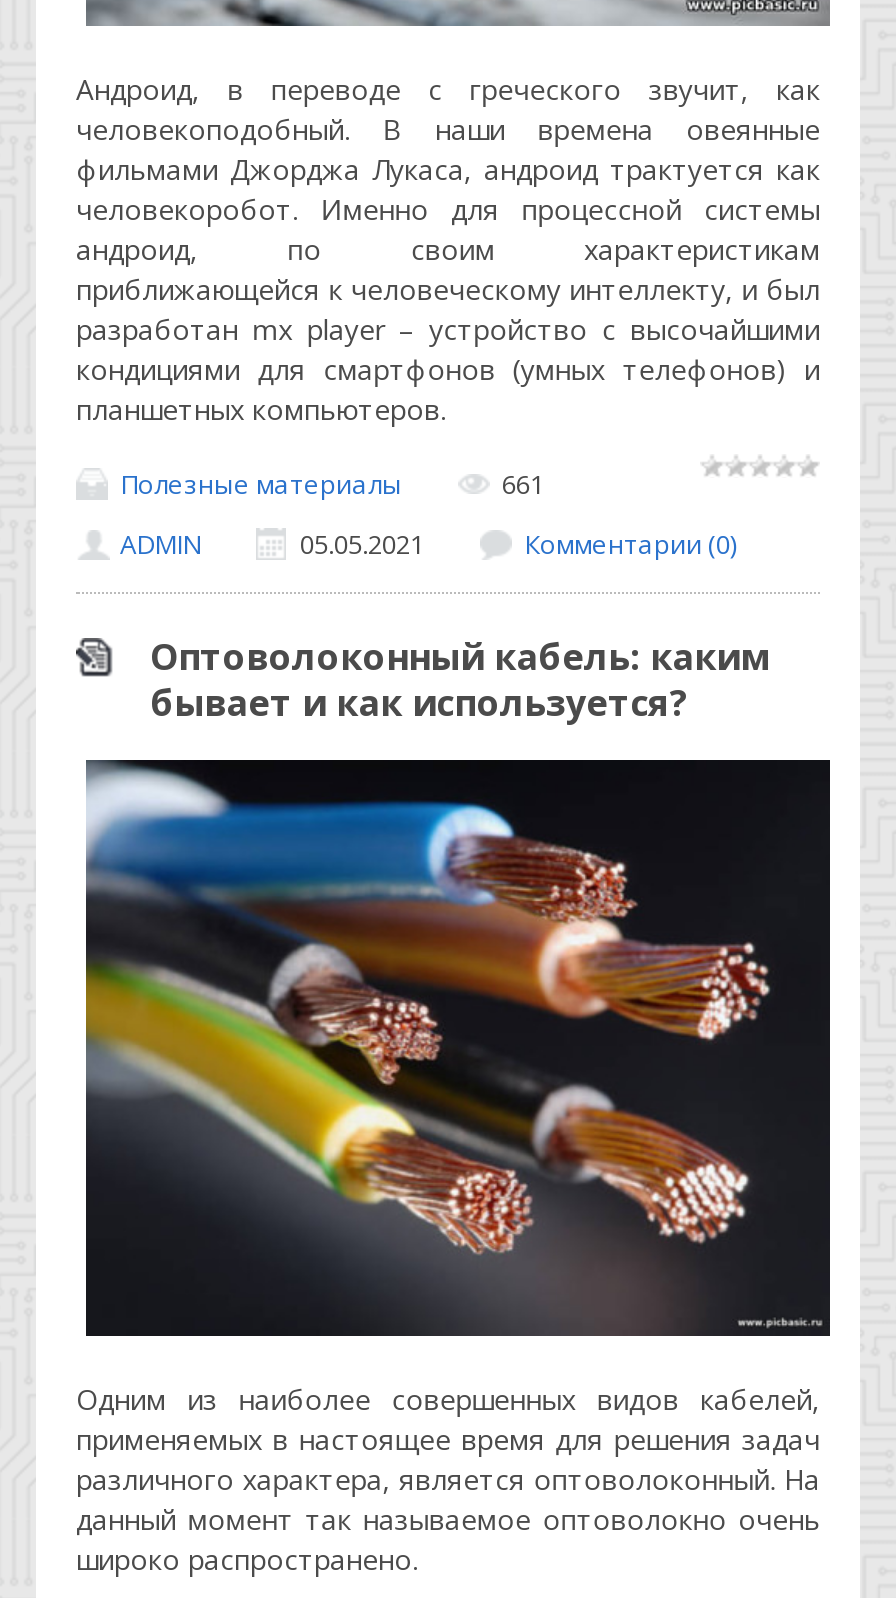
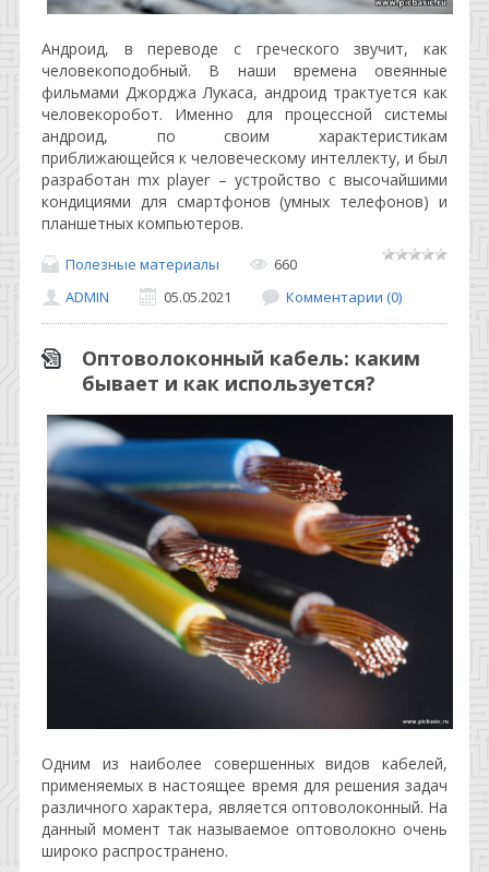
- 661
+ 660
